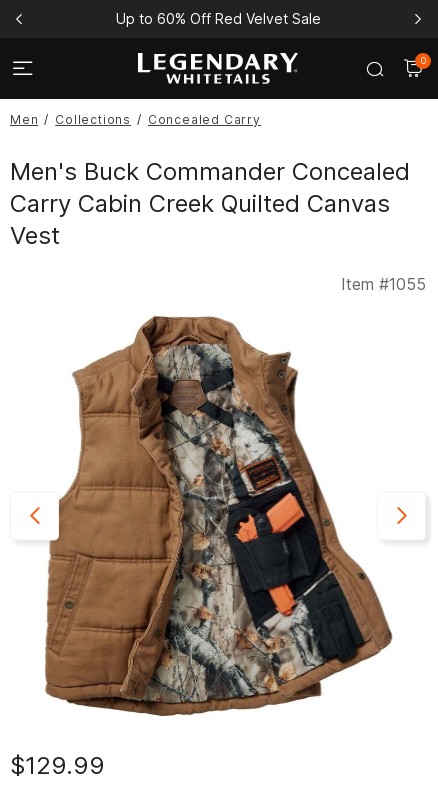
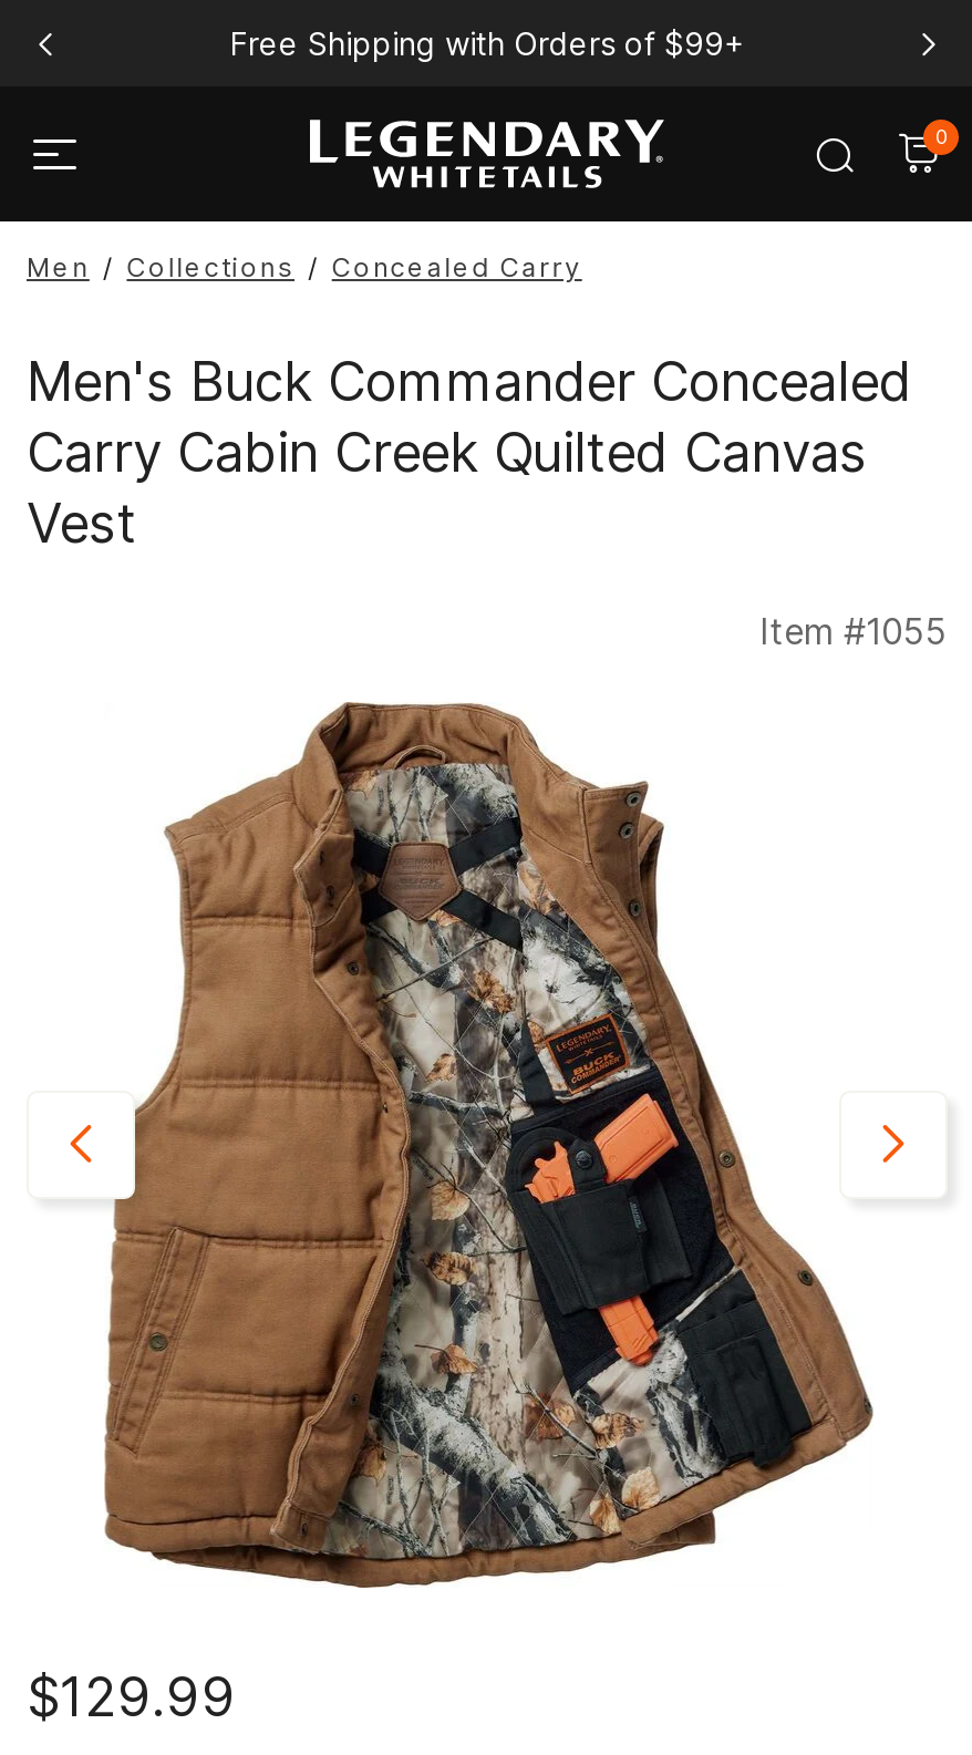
- Up to 60% Off Red Velvet Sale
+ Free Shipping with Orders of $99+
